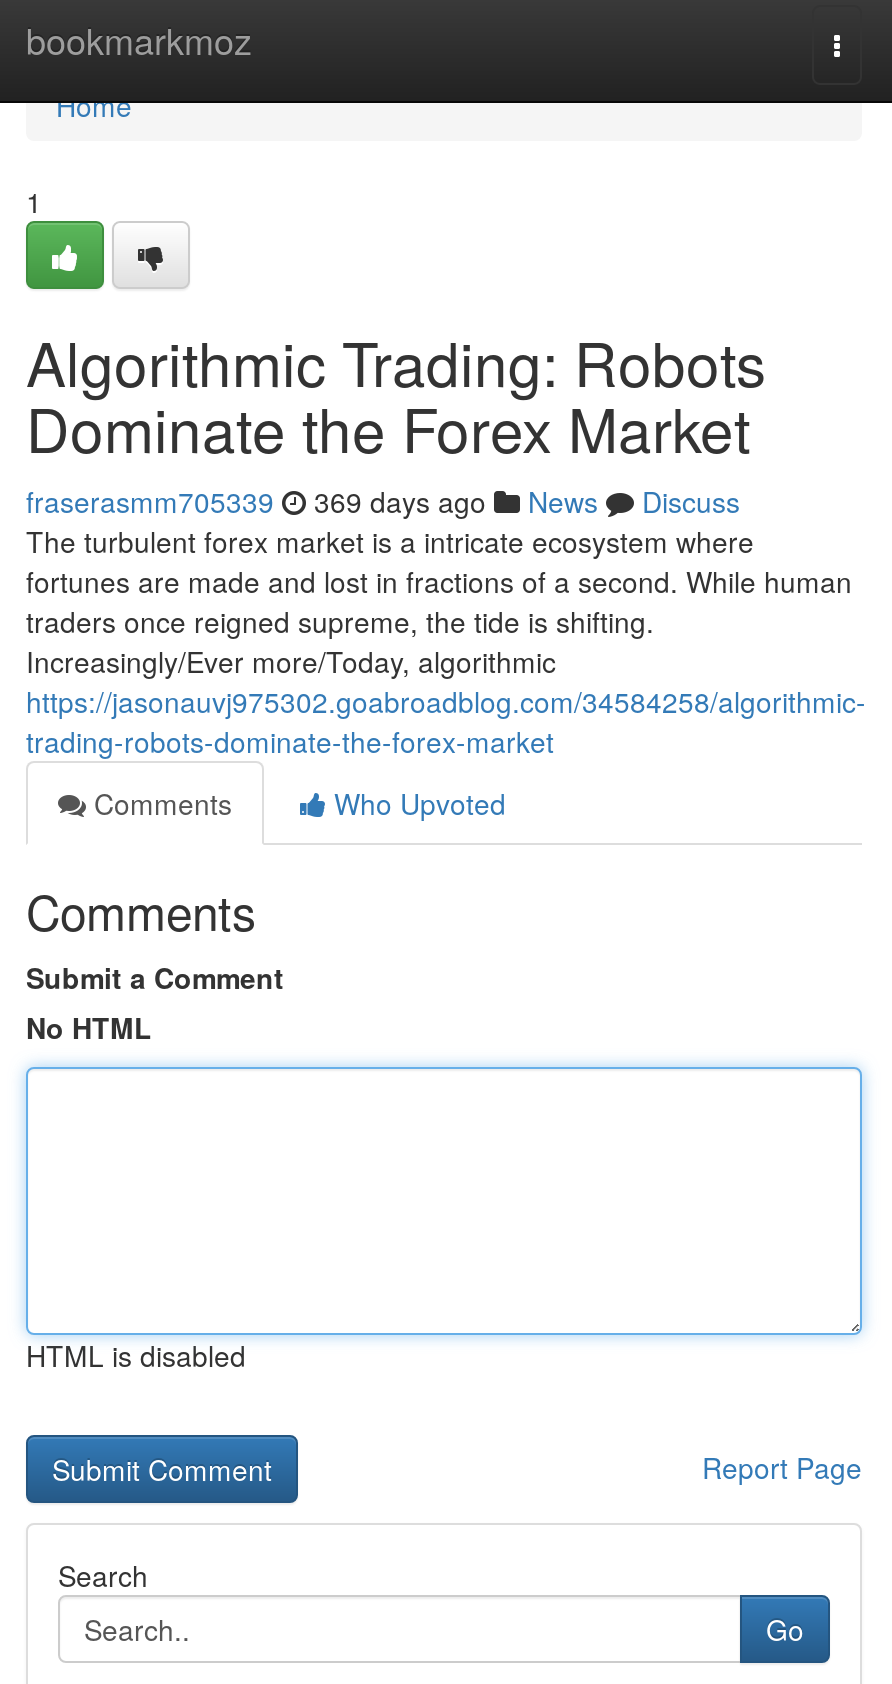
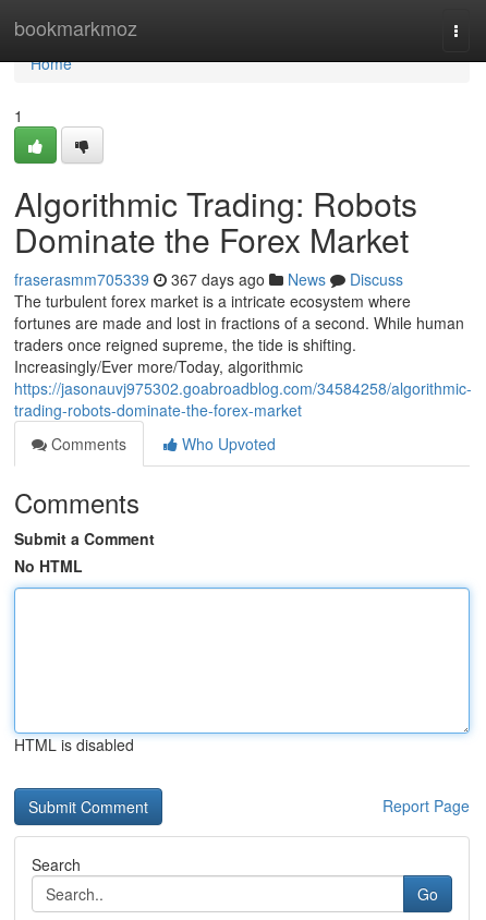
- fraserasmm705339 369 days ago News Discuss
+ fraserasmm705339 367 days ago News Discuss
